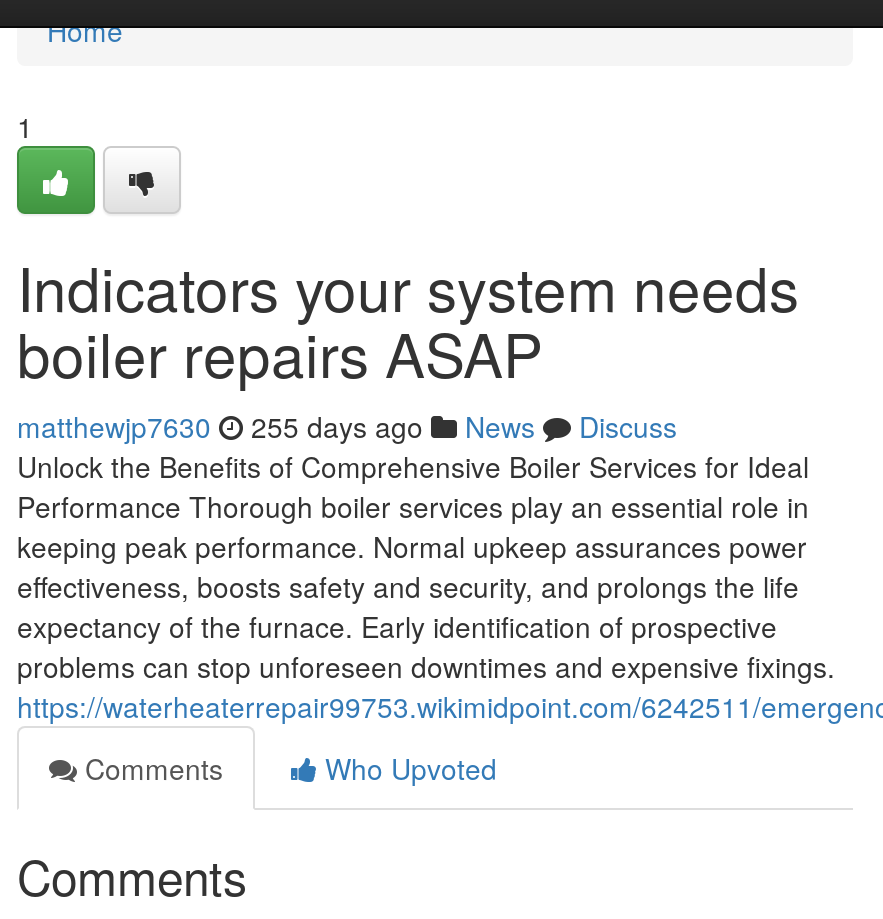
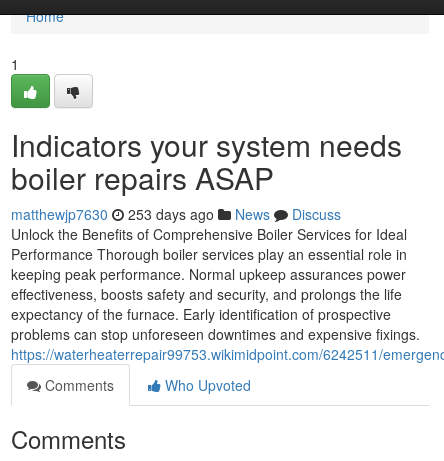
- matthewjp7630 255 days ago News Discuss
+ matthewjp7630 253 days ago News Discuss
